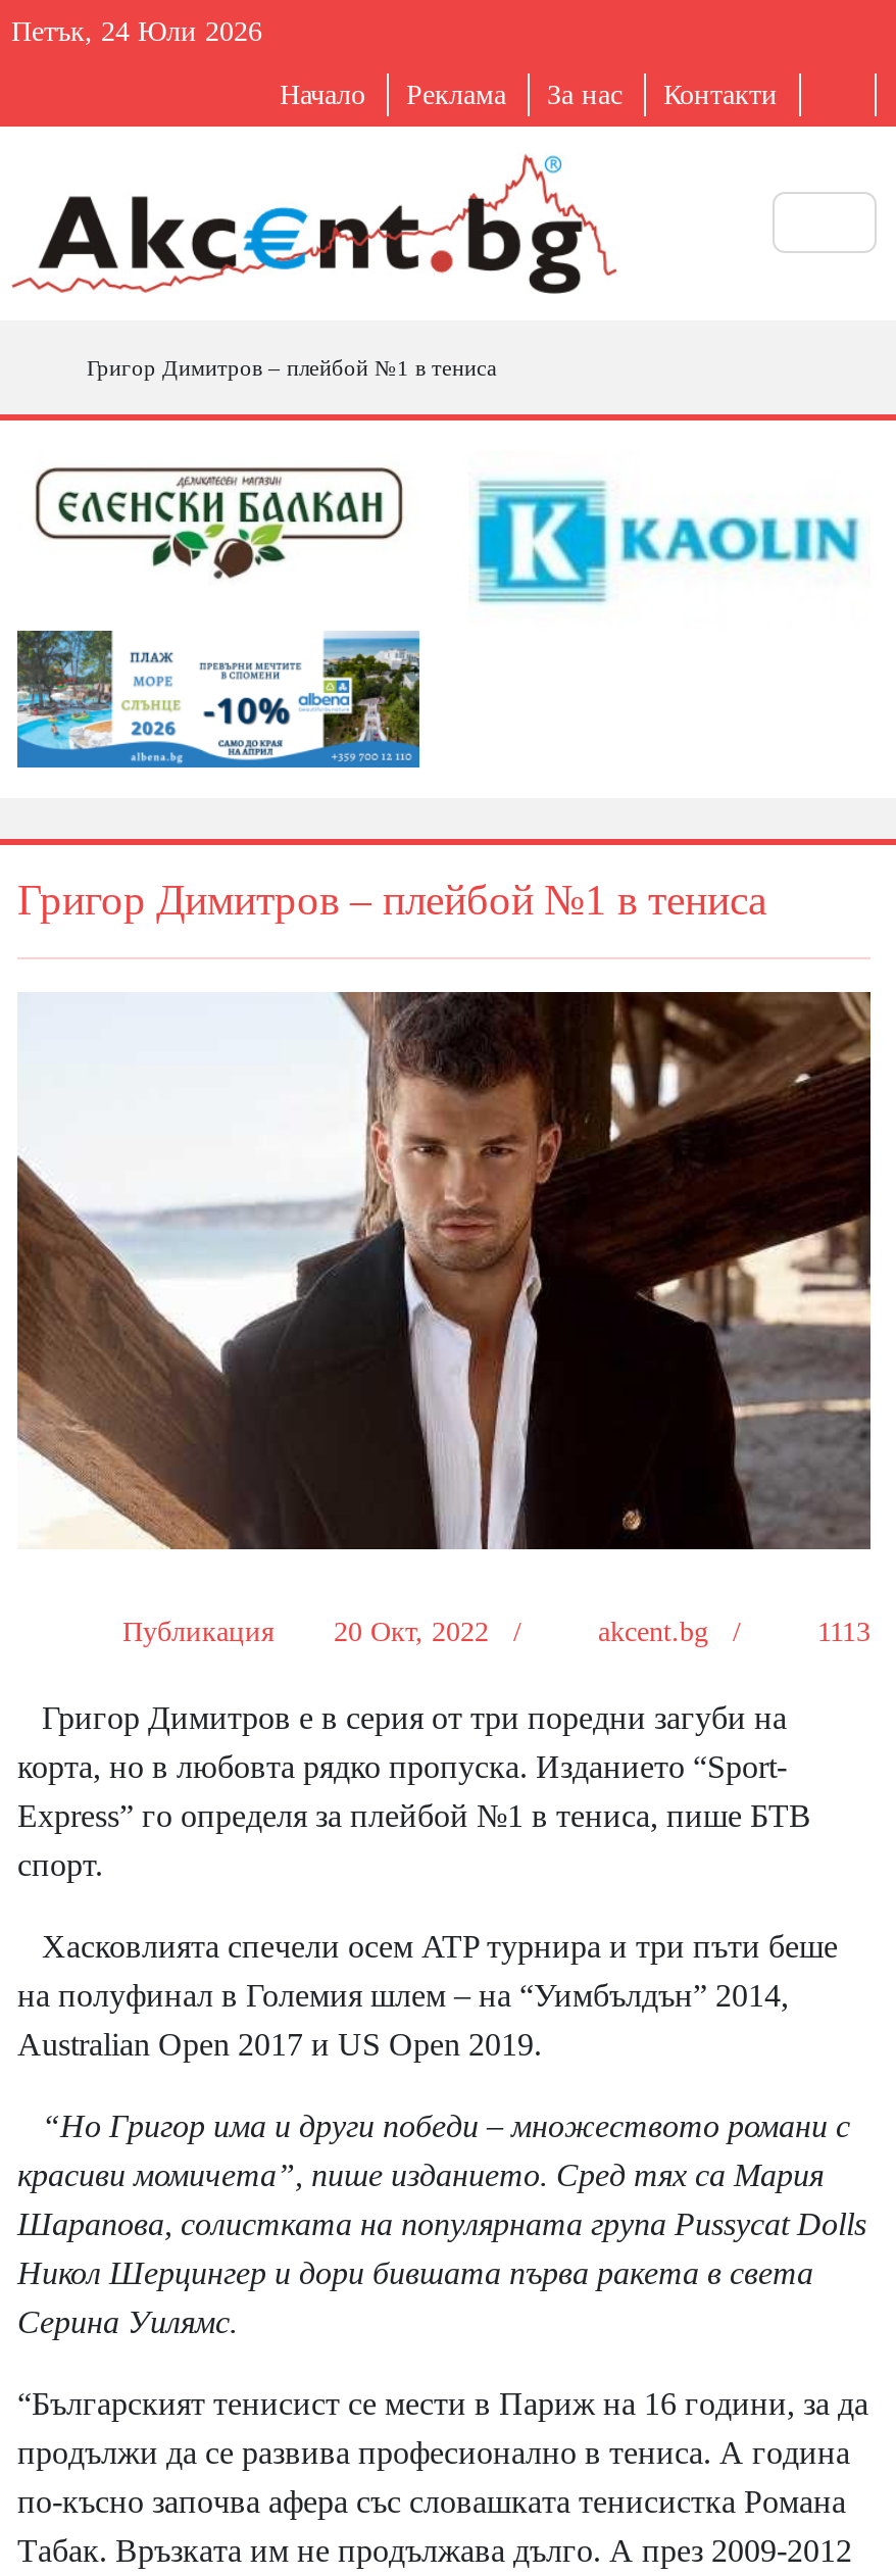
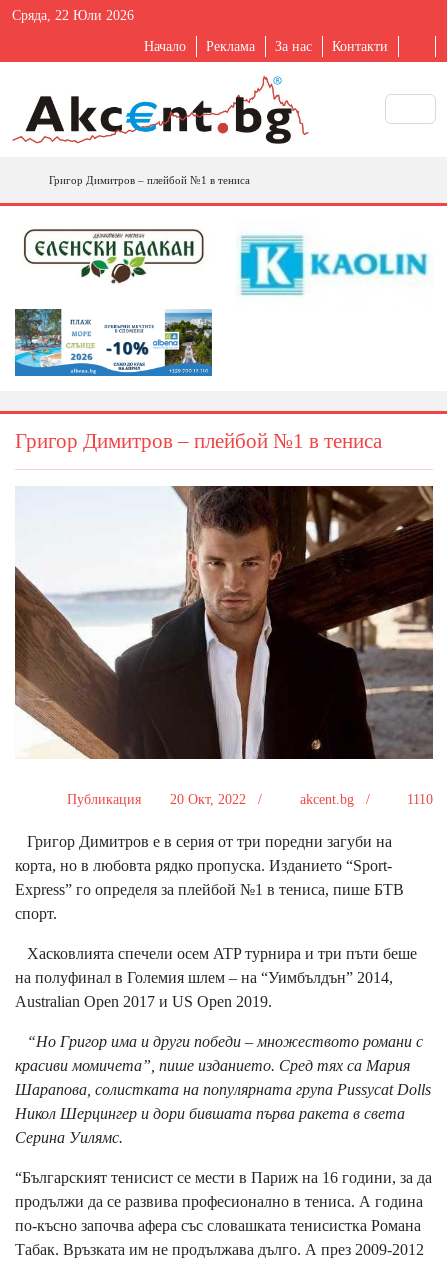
- Петък, 24 Юли 2026
+ Сряда, 22 Юли 2026

- Публикация 20 Окт, 2022 / akcent.bg / 1113
+ Публикация 20 Окт, 2022 / akcent.bg / 1110
